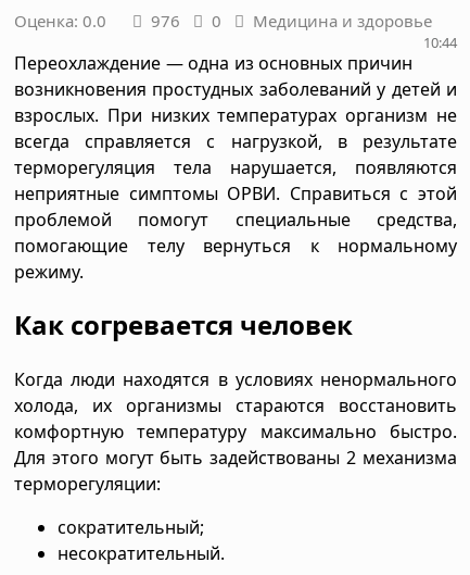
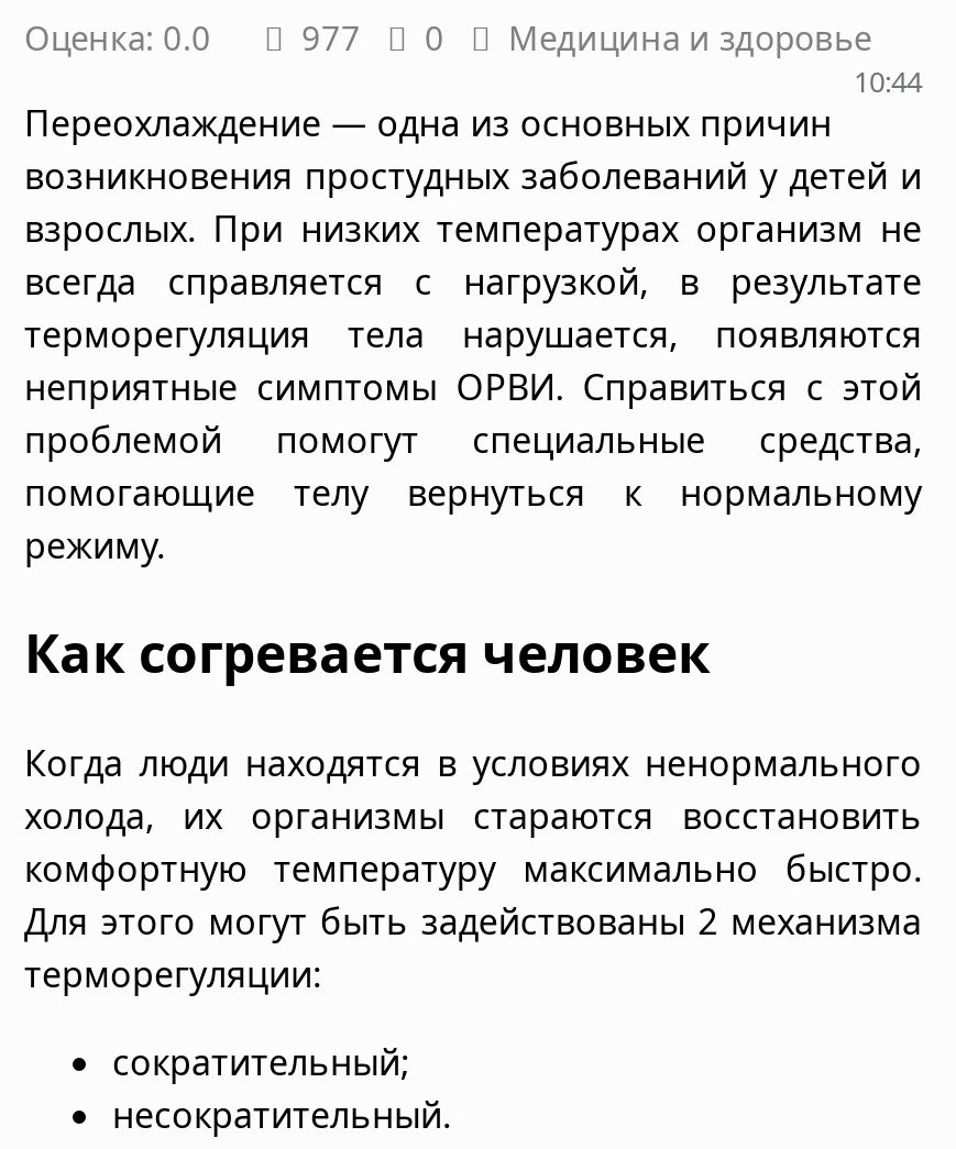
- Оценка: 0.0 976 0 Медицина и здоровье
+ Оценка: 0.0 977 0 Медицина и здоровье
